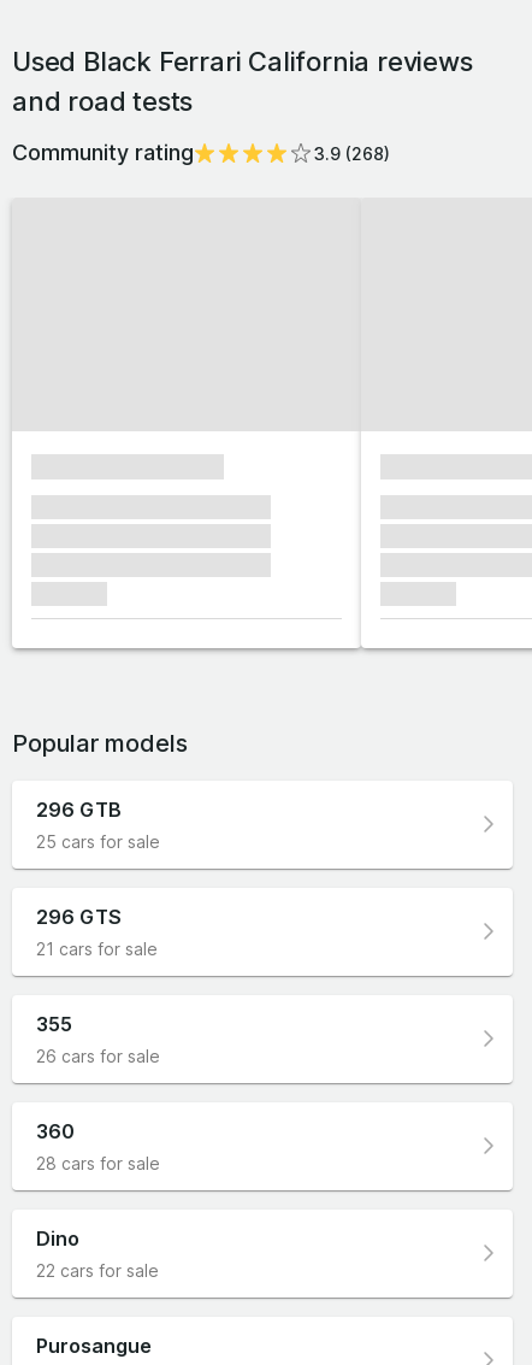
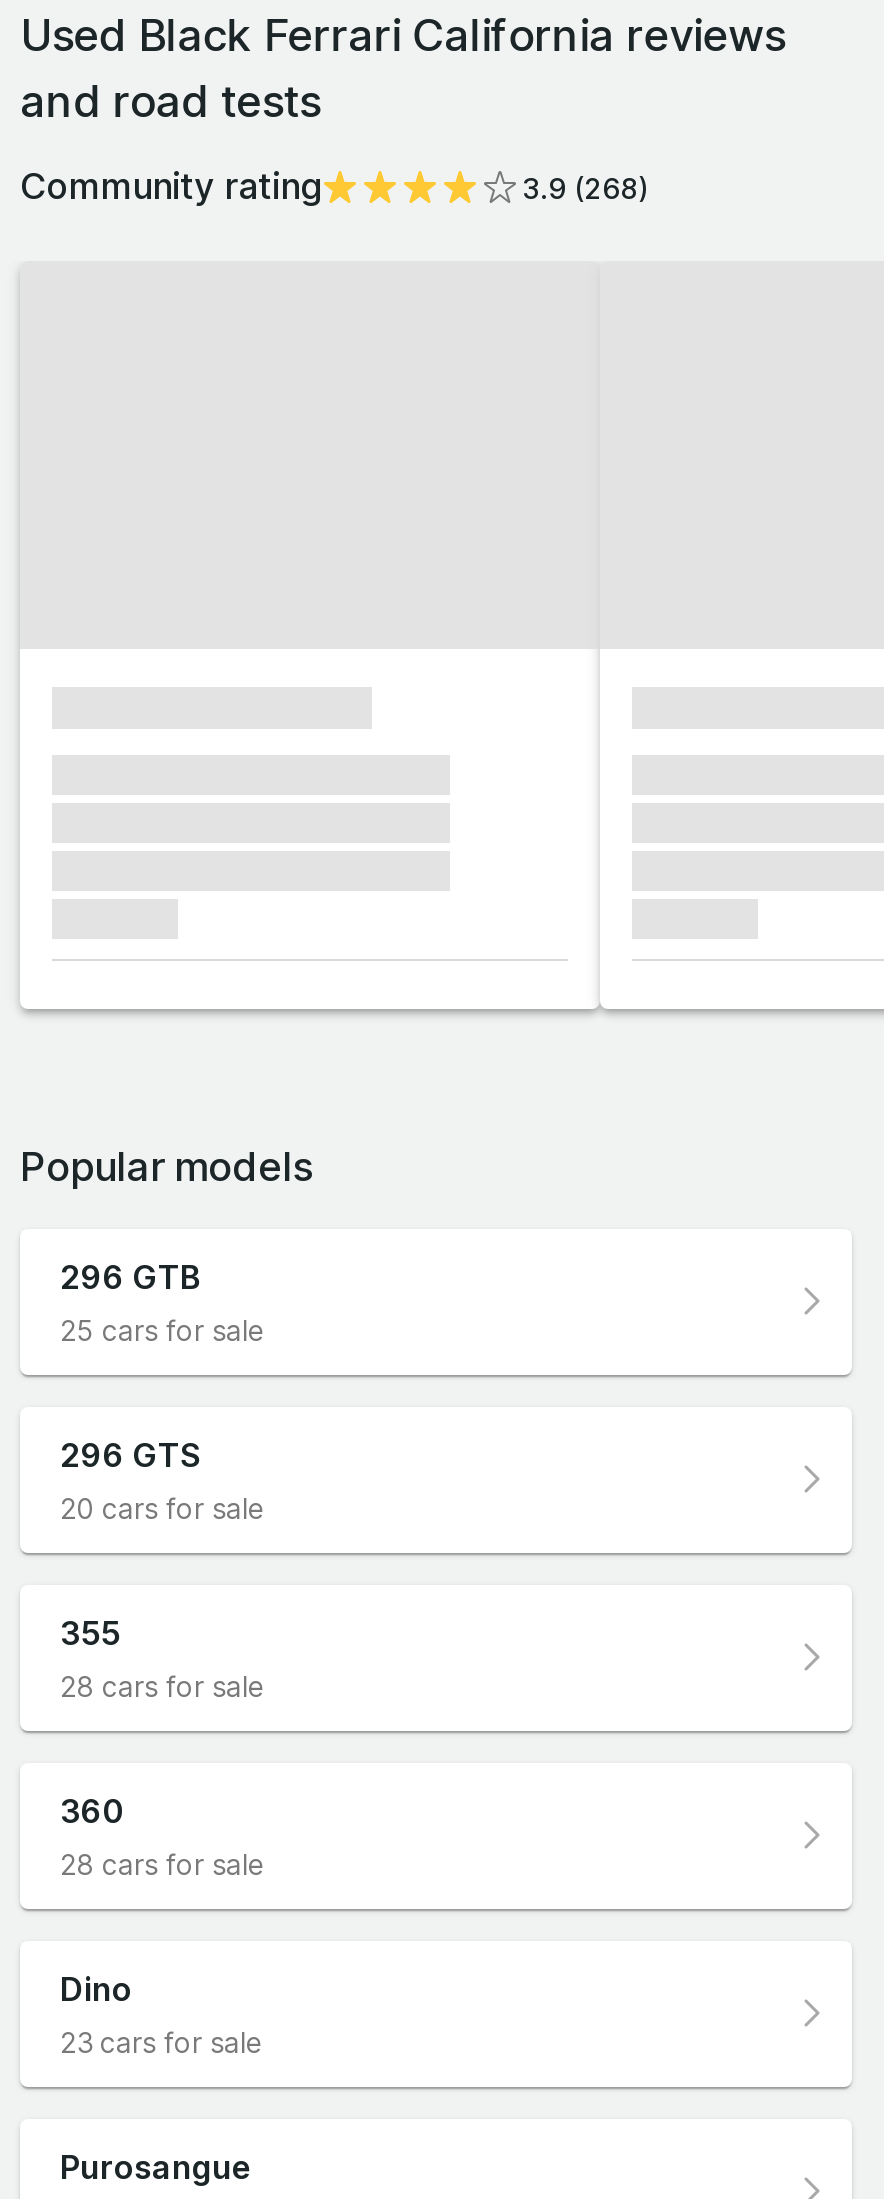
- 21 cars for sale
+ 20 cars for sale

- 26 cars for sale
+ 28 cars for sale

- 22 cars for sale
+ 23 cars for sale
